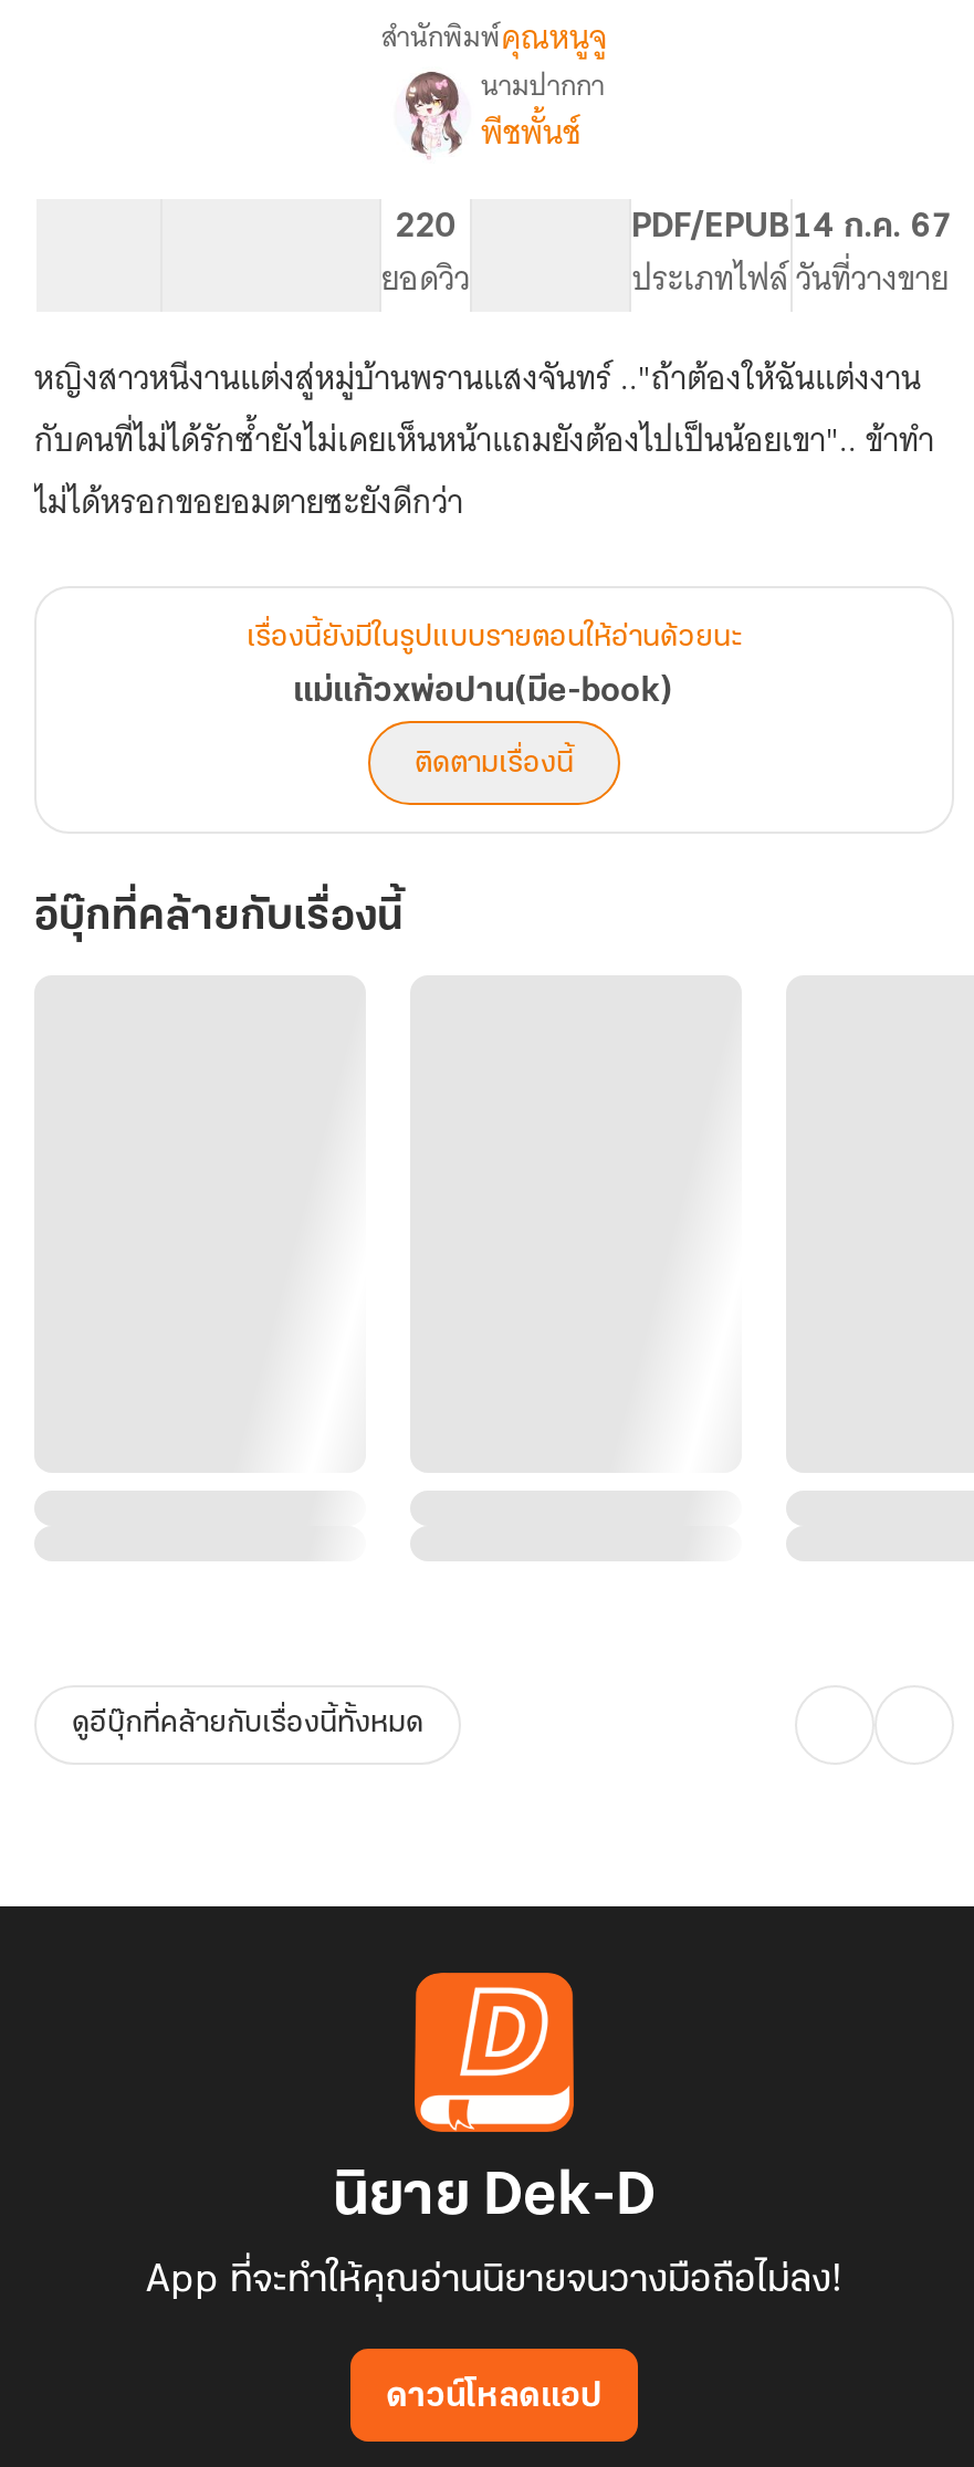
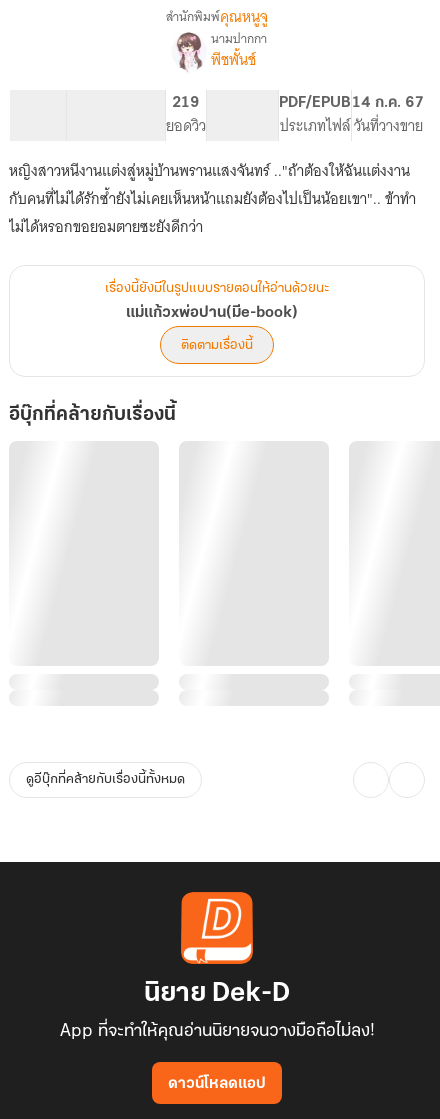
- 220
+ 219
